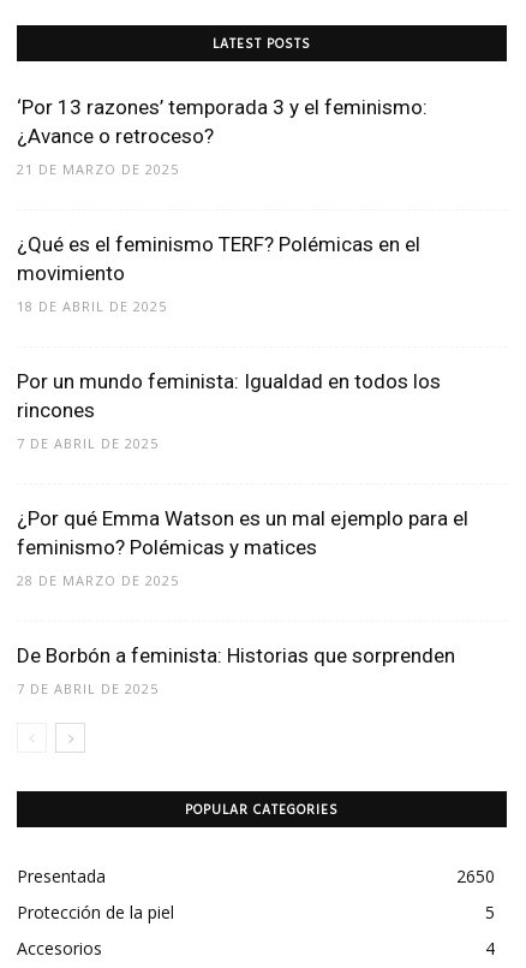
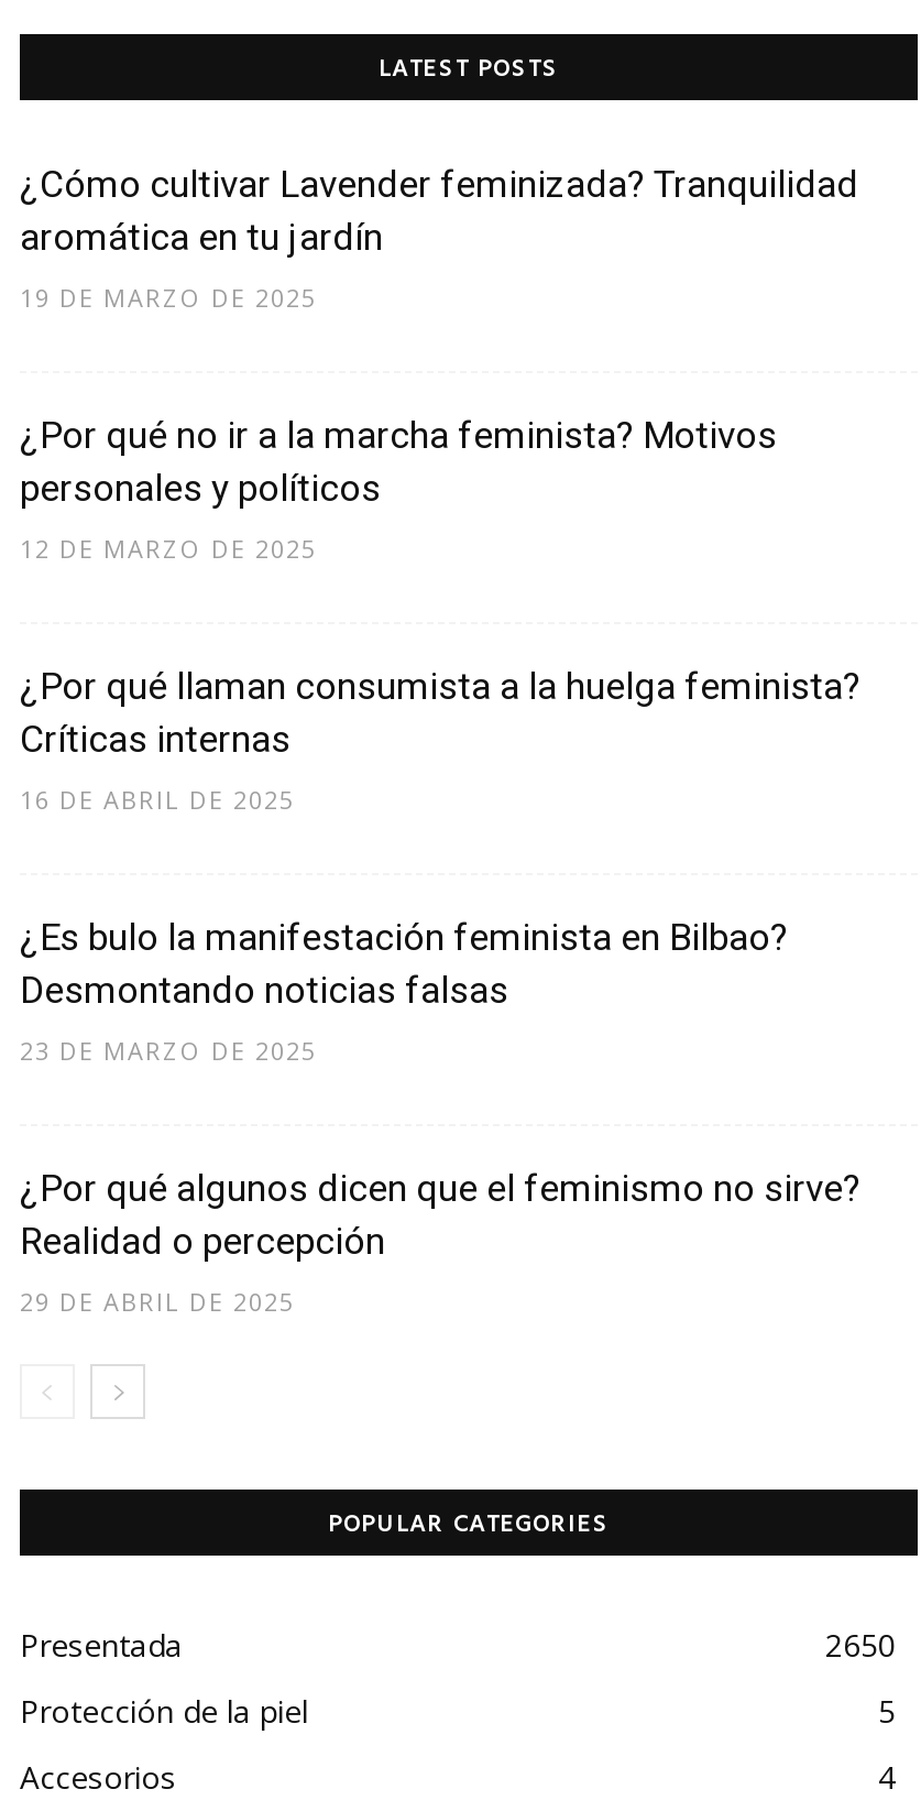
- ‘Por 13 razones’ temporada 3 y el feminismo:
- ¿Avance o retroceso?
+ ¿Cómo cultivar Lavender feminizada? Tranquilidad
+ aromática en tu jardín

- 21 DE MARZO DE 2025
+ 19 DE MARZO DE 2025

- ¿Qué es el feminismo TERF? Polémicas en el
- movimiento
+ ¿Por qué no ir a la marcha feminista? Motivos
+ personales y políticos

- 18 DE ABRIL DE 2025
+ 12 DE MARZO DE 2025

- Por un mundo feminista: Igualdad en todos los
- rincones
+ ¿Por qué llaman consumista a la huelga feminista?
+ Críticas internas

- 7 DE ABRIL DE 2025
+ 16 DE ABRIL DE 2025

- ¿Por qué Emma Watson es un mal ejemplo para el
- feminismo? Polémicas y matices
+ ¿Es bulo la manifestación feminista en Bilbao?
+ Desmontando noticias falsas

- 28 DE MARZO DE 2025
+ 23 DE MARZO DE 2025

- De Borbón a feminista: Historias que sorprenden
+ ¿Por qué algunos dicen que el feminismo no sirve?
+ Realidad o percepción

- 7 DE ABRIL DE 2025
+ 29 DE ABRIL DE 2025
